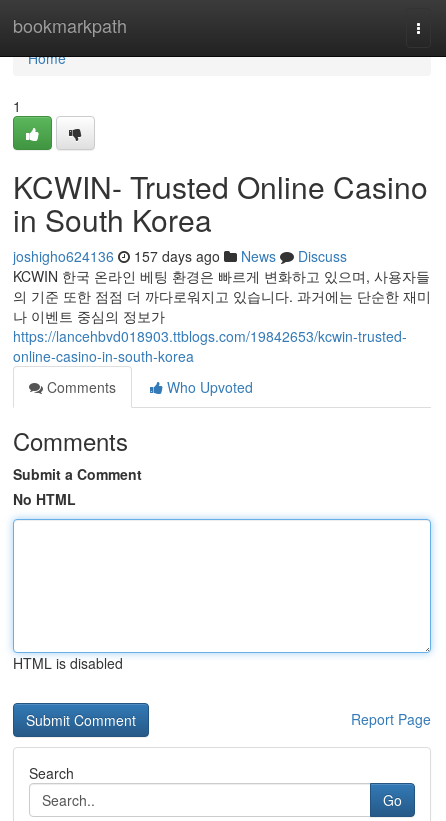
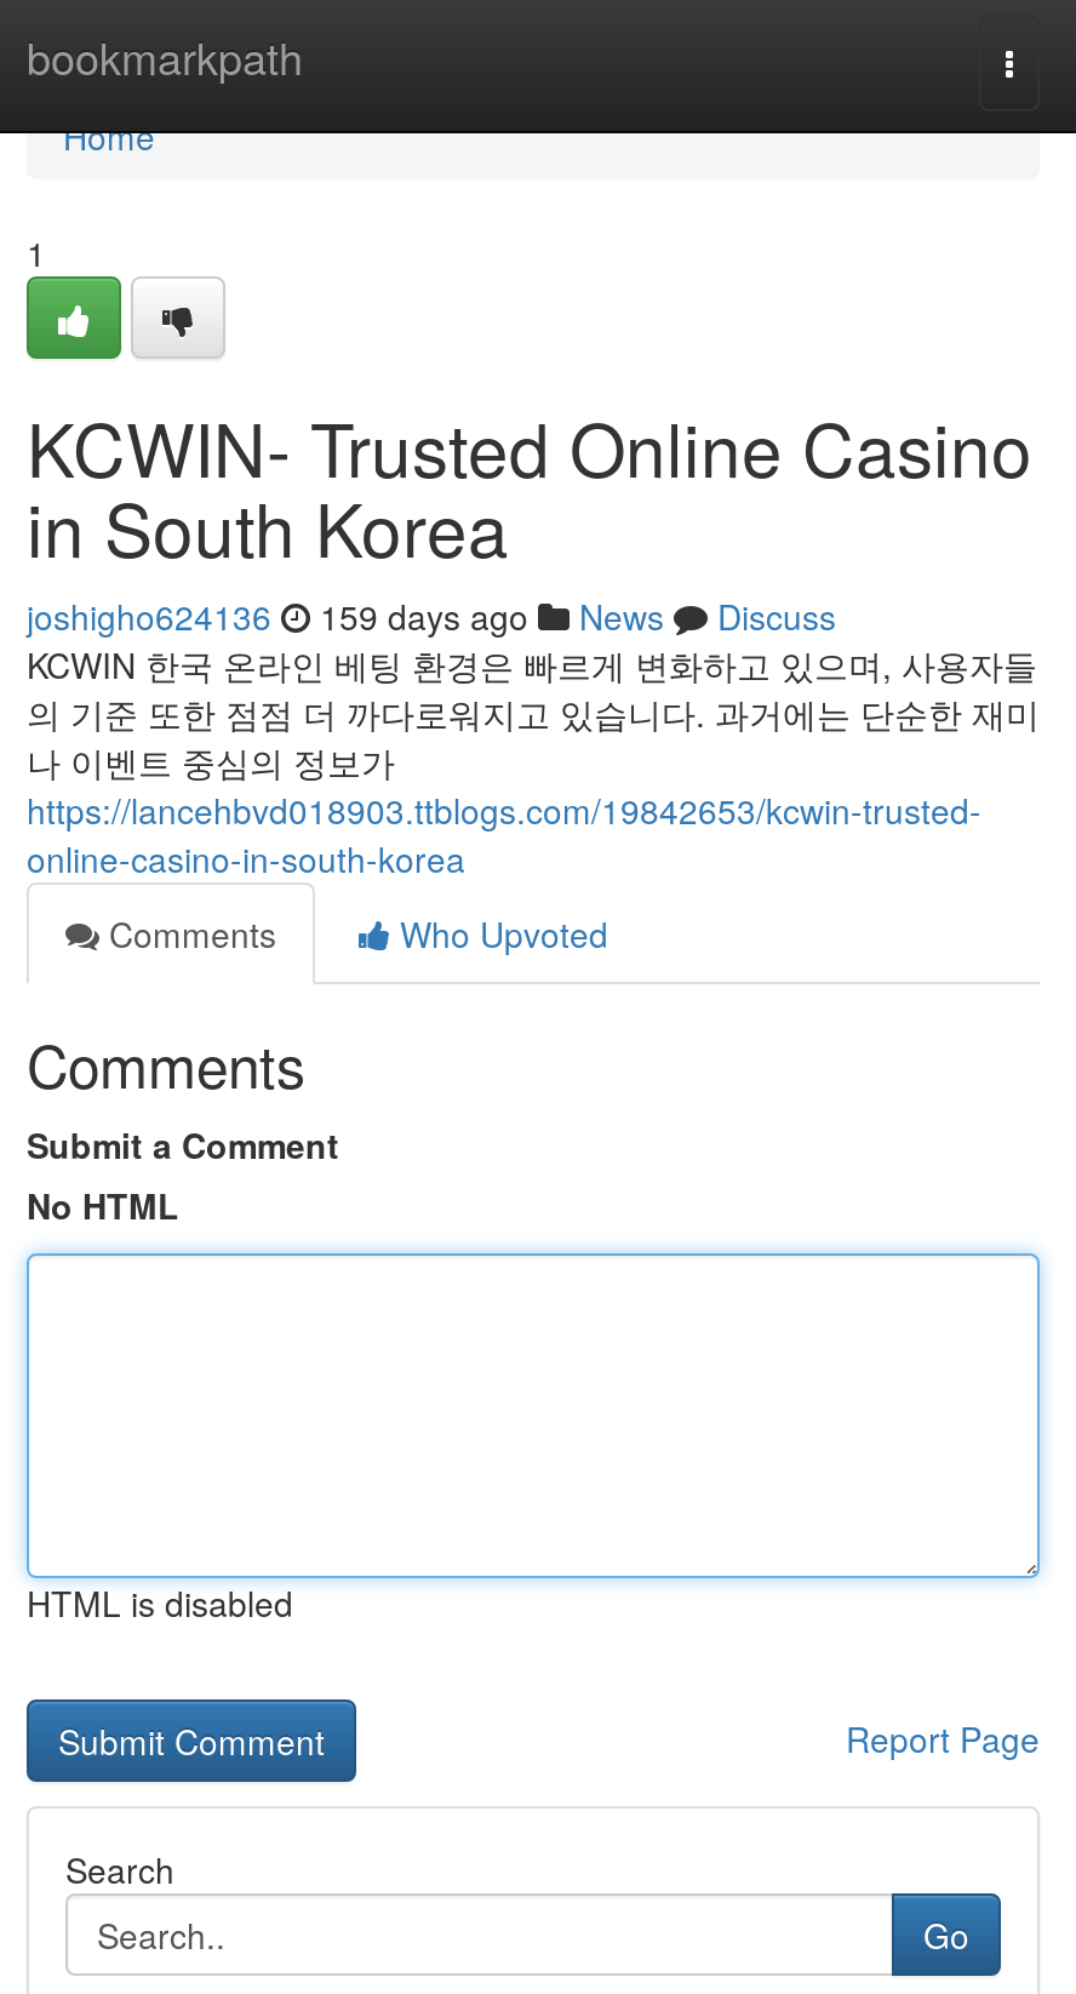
- joshigho624136 157 days ago News Discuss
+ joshigho624136 159 days ago News Discuss
